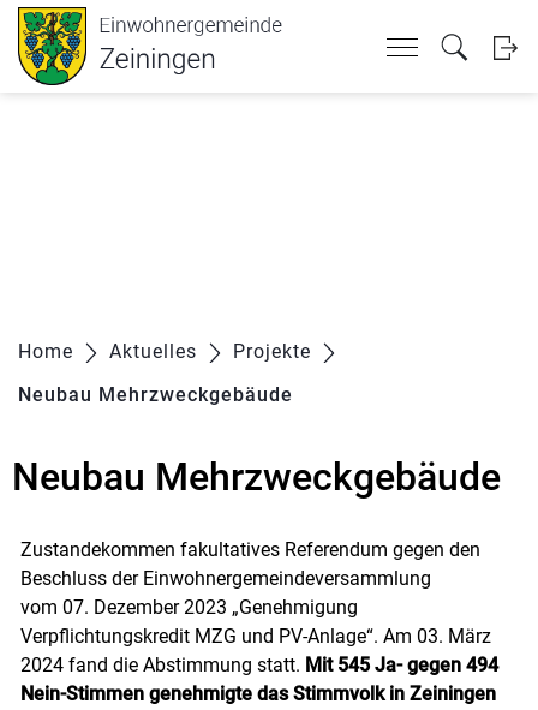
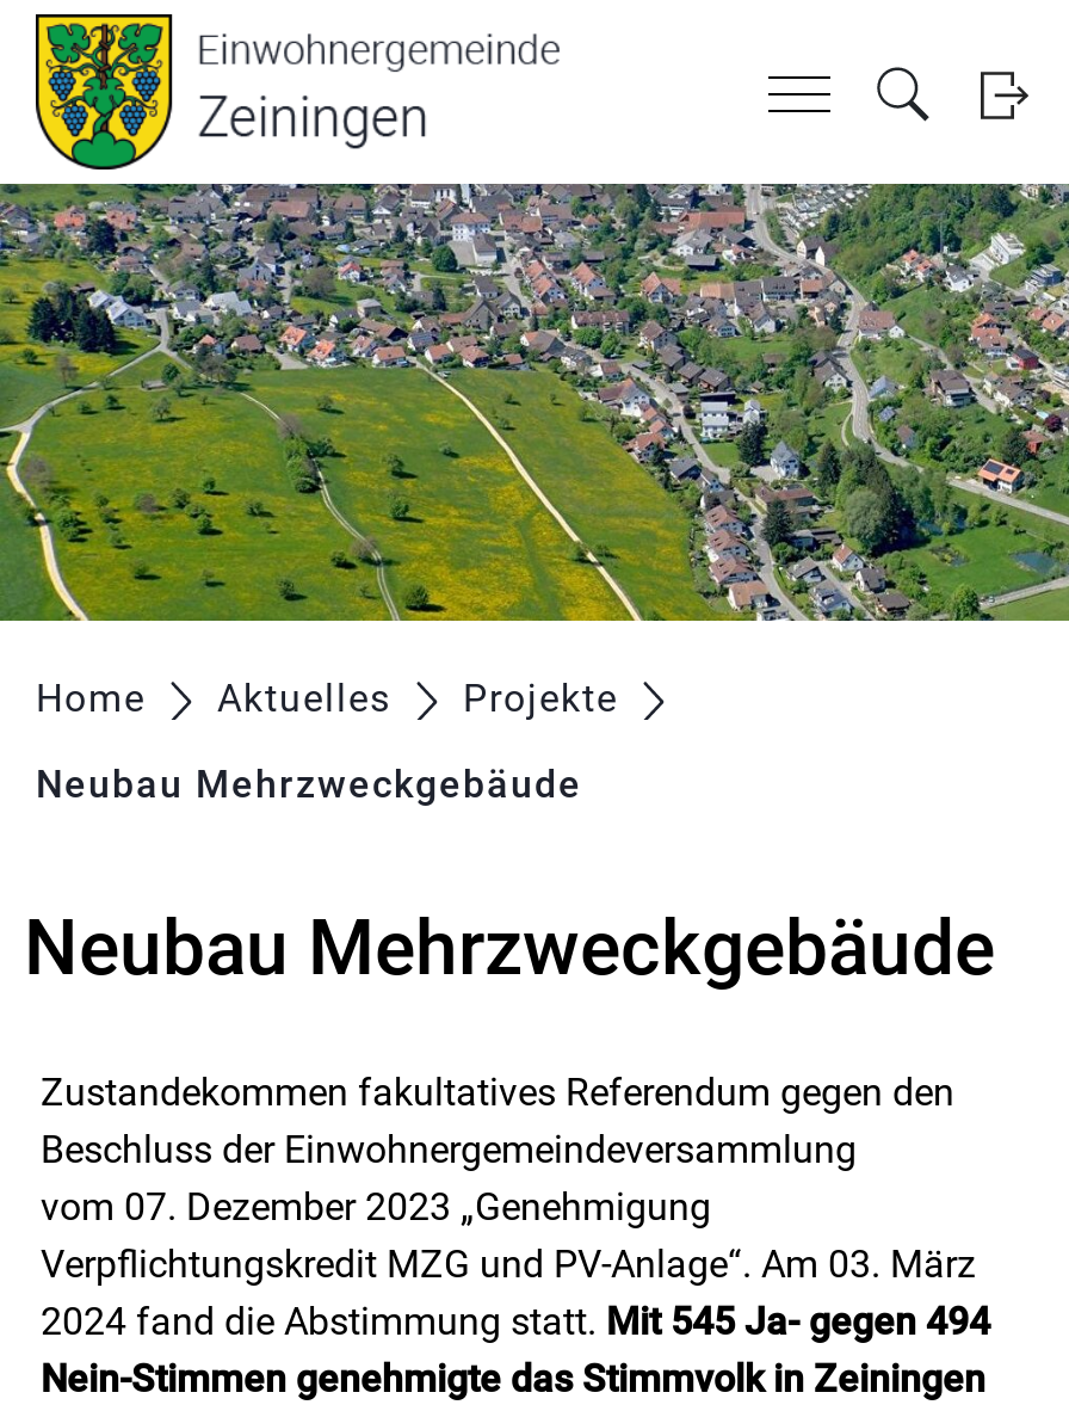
+ [image]
